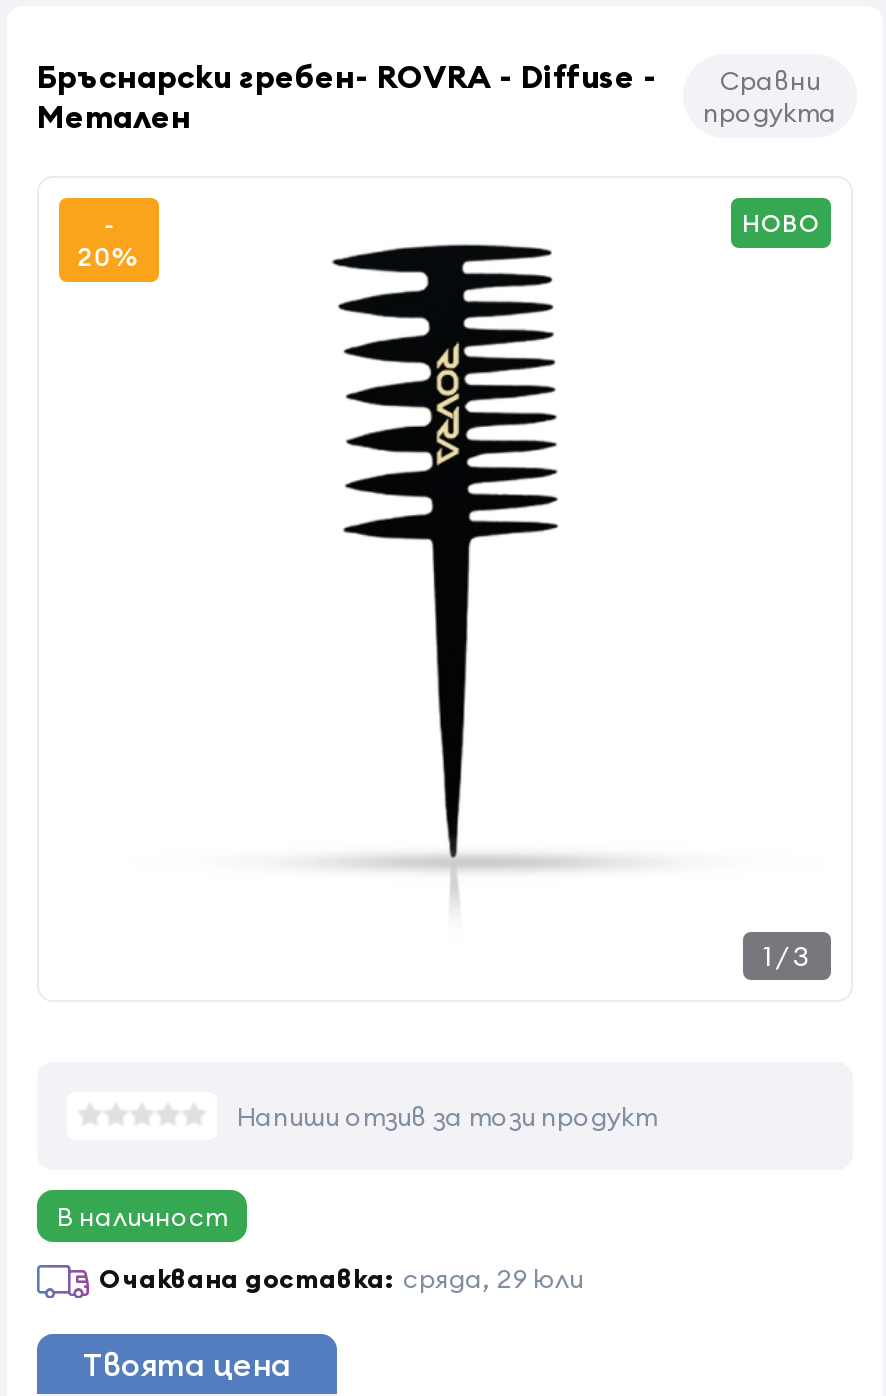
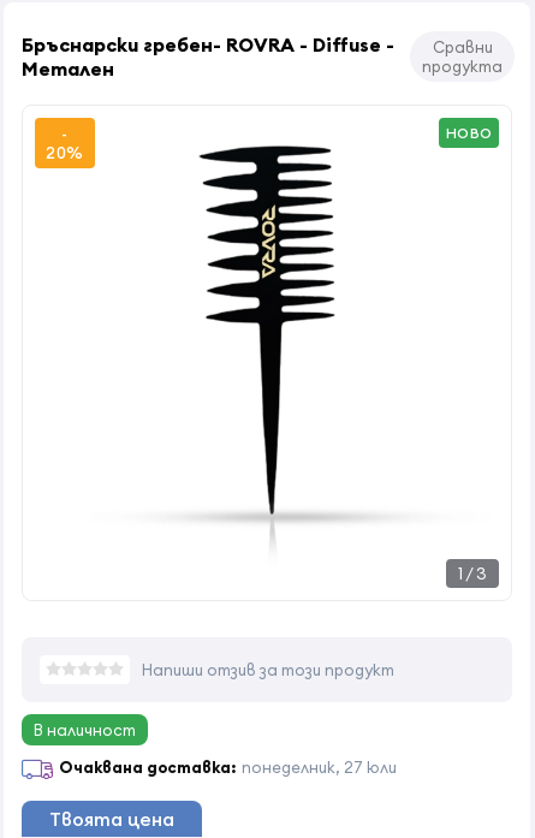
- Очаквана доставка: сряда, 29 юли
+ Очаквана доставка: понеделник, 27 юли
